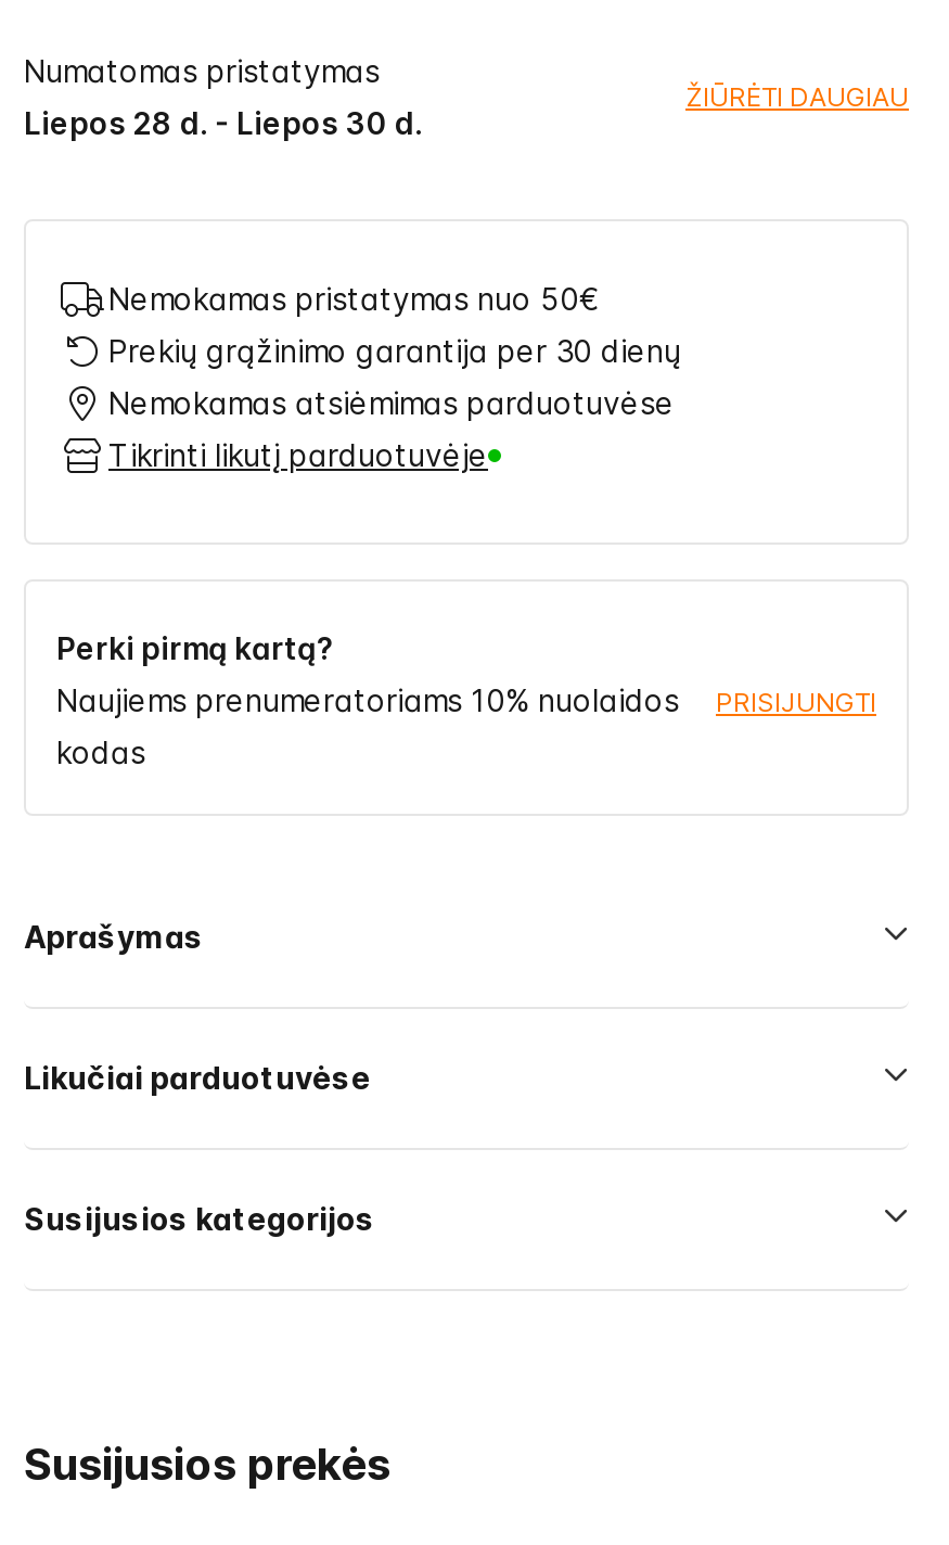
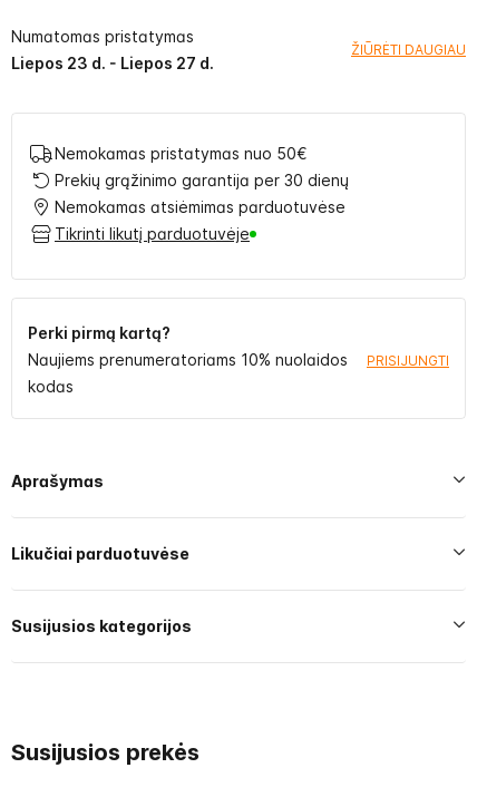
- Liepos 28 d. - Liepos 30 d.
+ Liepos 23 d. - Liepos 27 d.
